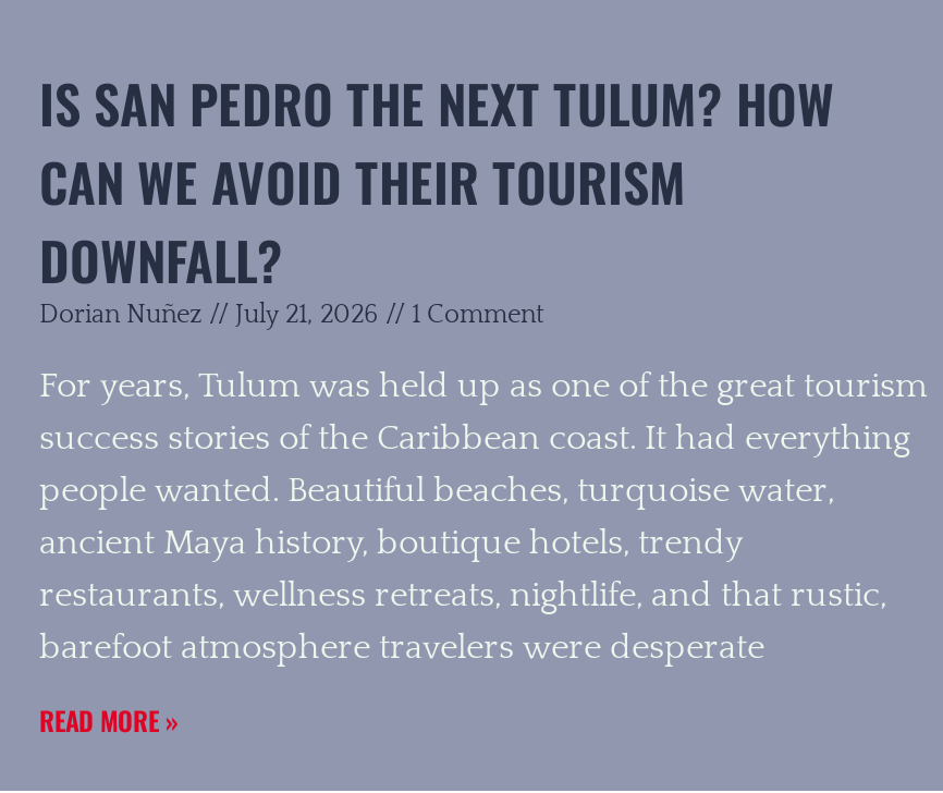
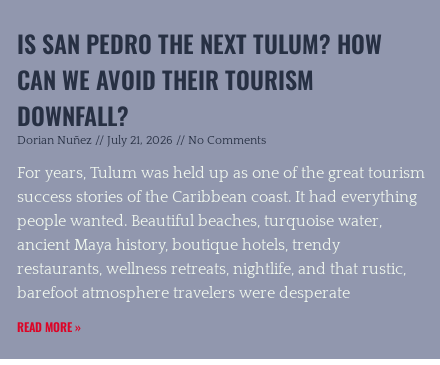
- 1 Comment
+ No Comments
